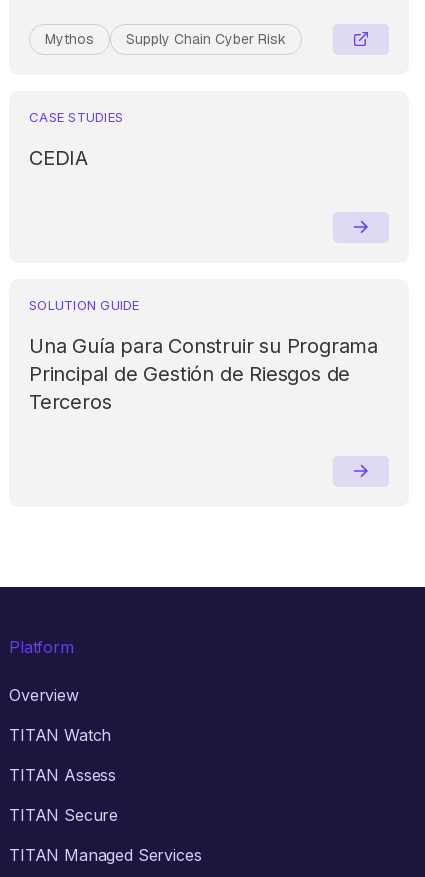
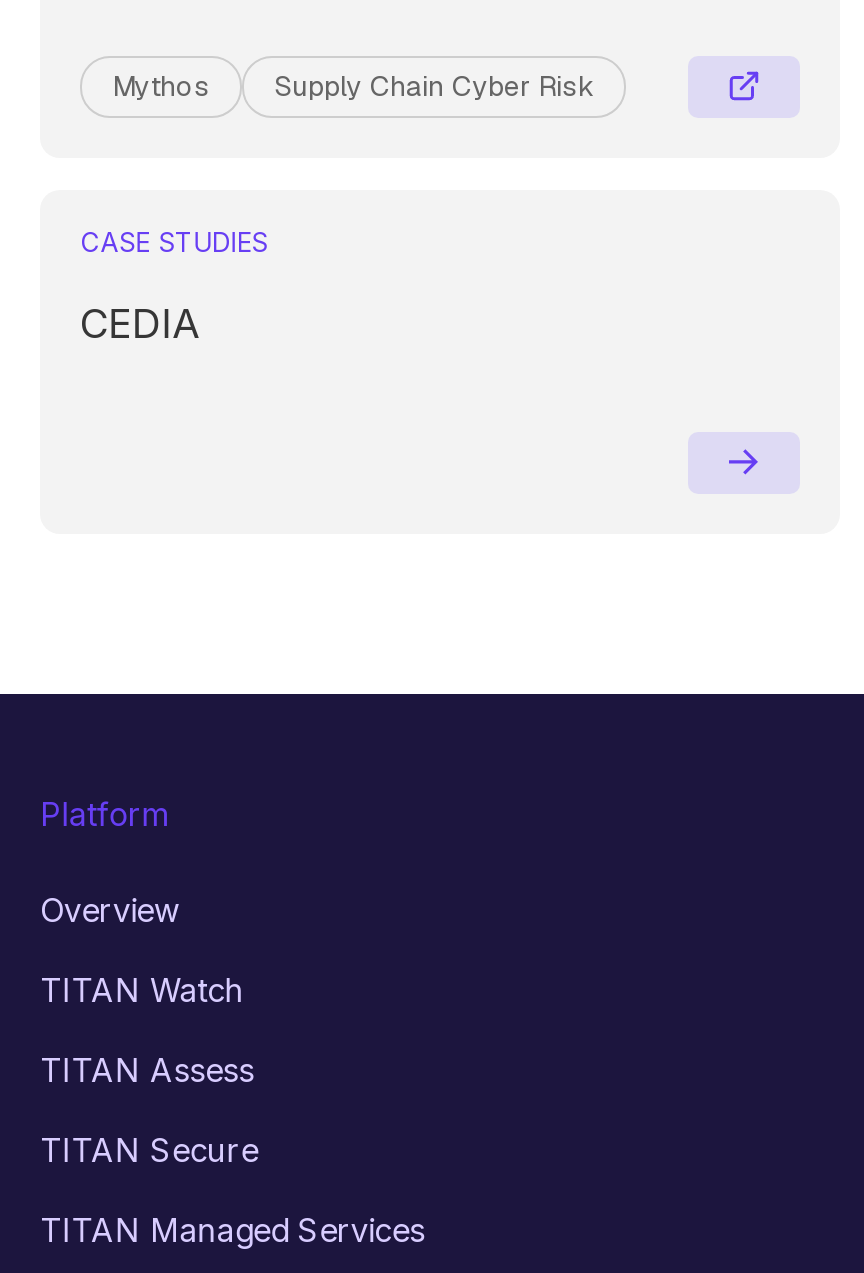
- SOLUTION GUIDE
- Una Guía para Construir su Programa
- Principal de Gestión de Riesgos de
- Terceros
